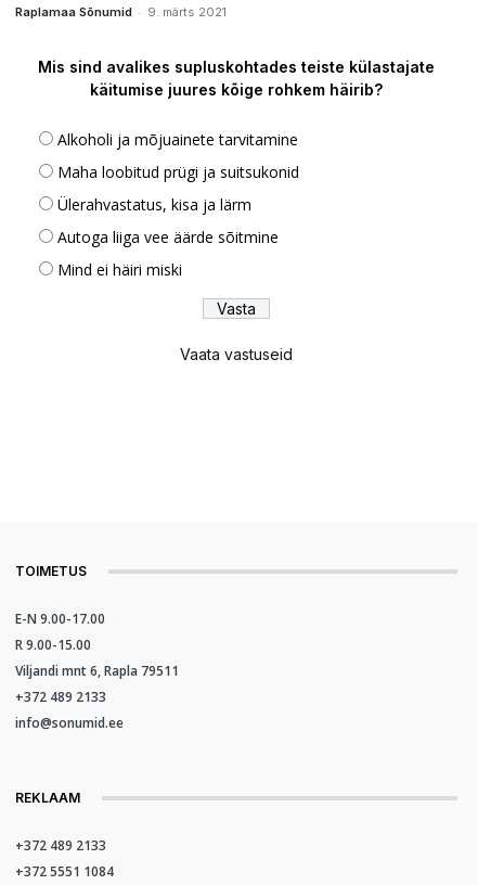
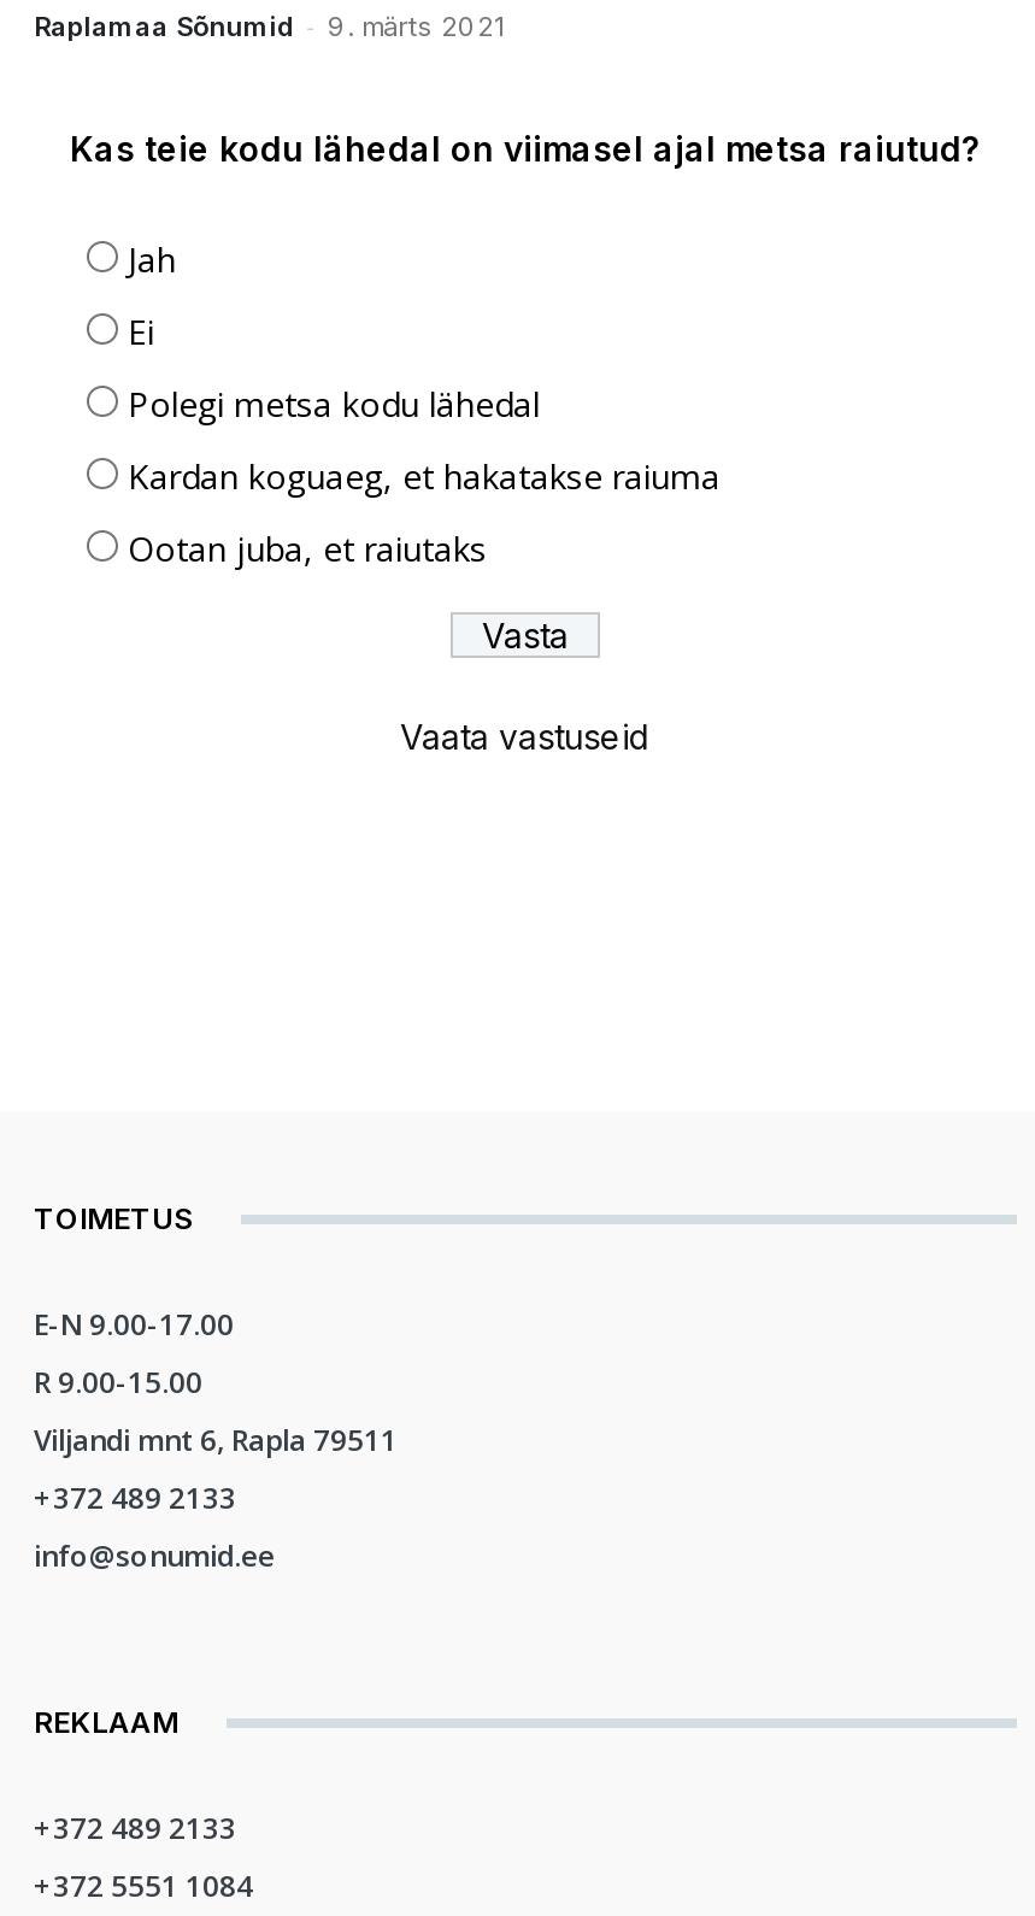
- Mis sind avalikes supluskohtades teiste külastajate
- käitumise juures kõige rohkem häirib?
+ Kas teie kodu lähedal on viimasel ajal metsa raiutud?

- Alkoholi ja mõjuainete tarvitamine
+ Jah

- Maha loobitud prügi ja suitsukonid
+ Ei

- Ülerahvastatus, kisa ja lärm
+ Polegi metsa kodu lähedal

- Autoga liiga vee äärde sõitmine
+ Kardan koguaeg, et hakatakse raiuma

- Mind ei häiri miski
+ Ootan juba, et raiutaks
